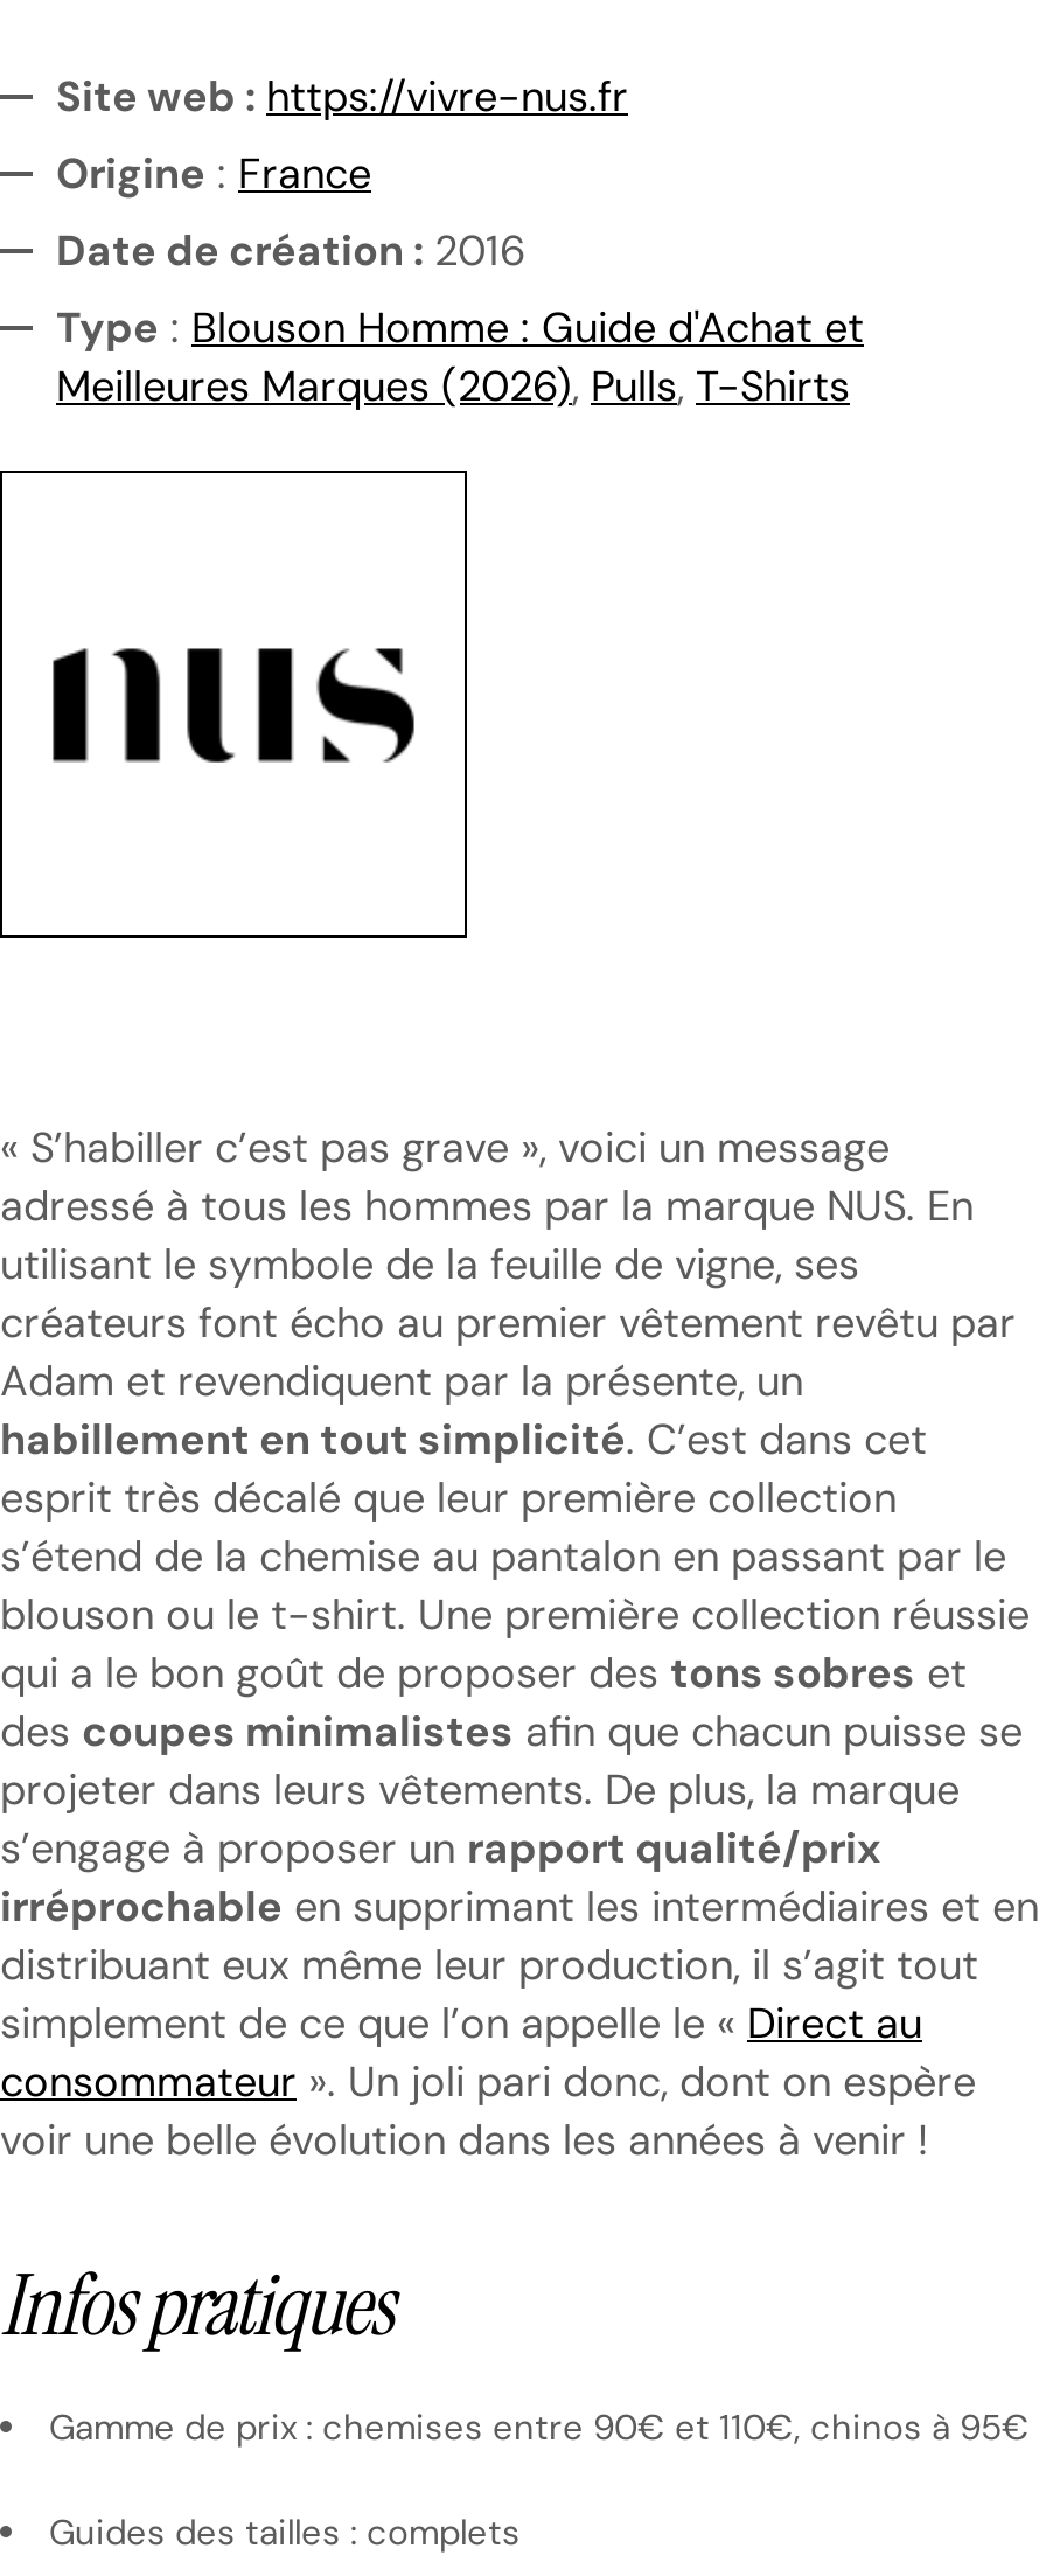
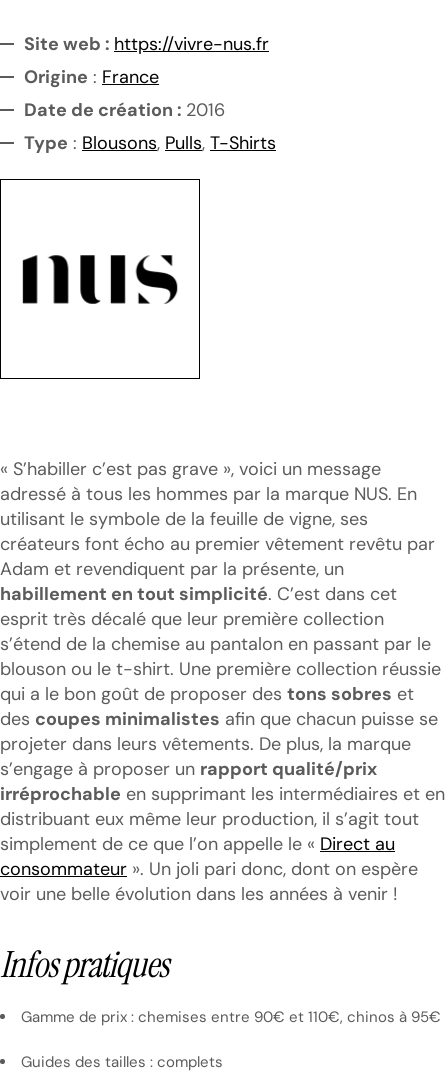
- Type: Blouson Homme : Guide d'Achat et
- Meilleures Marques (2026), Pulls, T-Shirts
+ Type: Blousons, Pulls, T-Shirts
